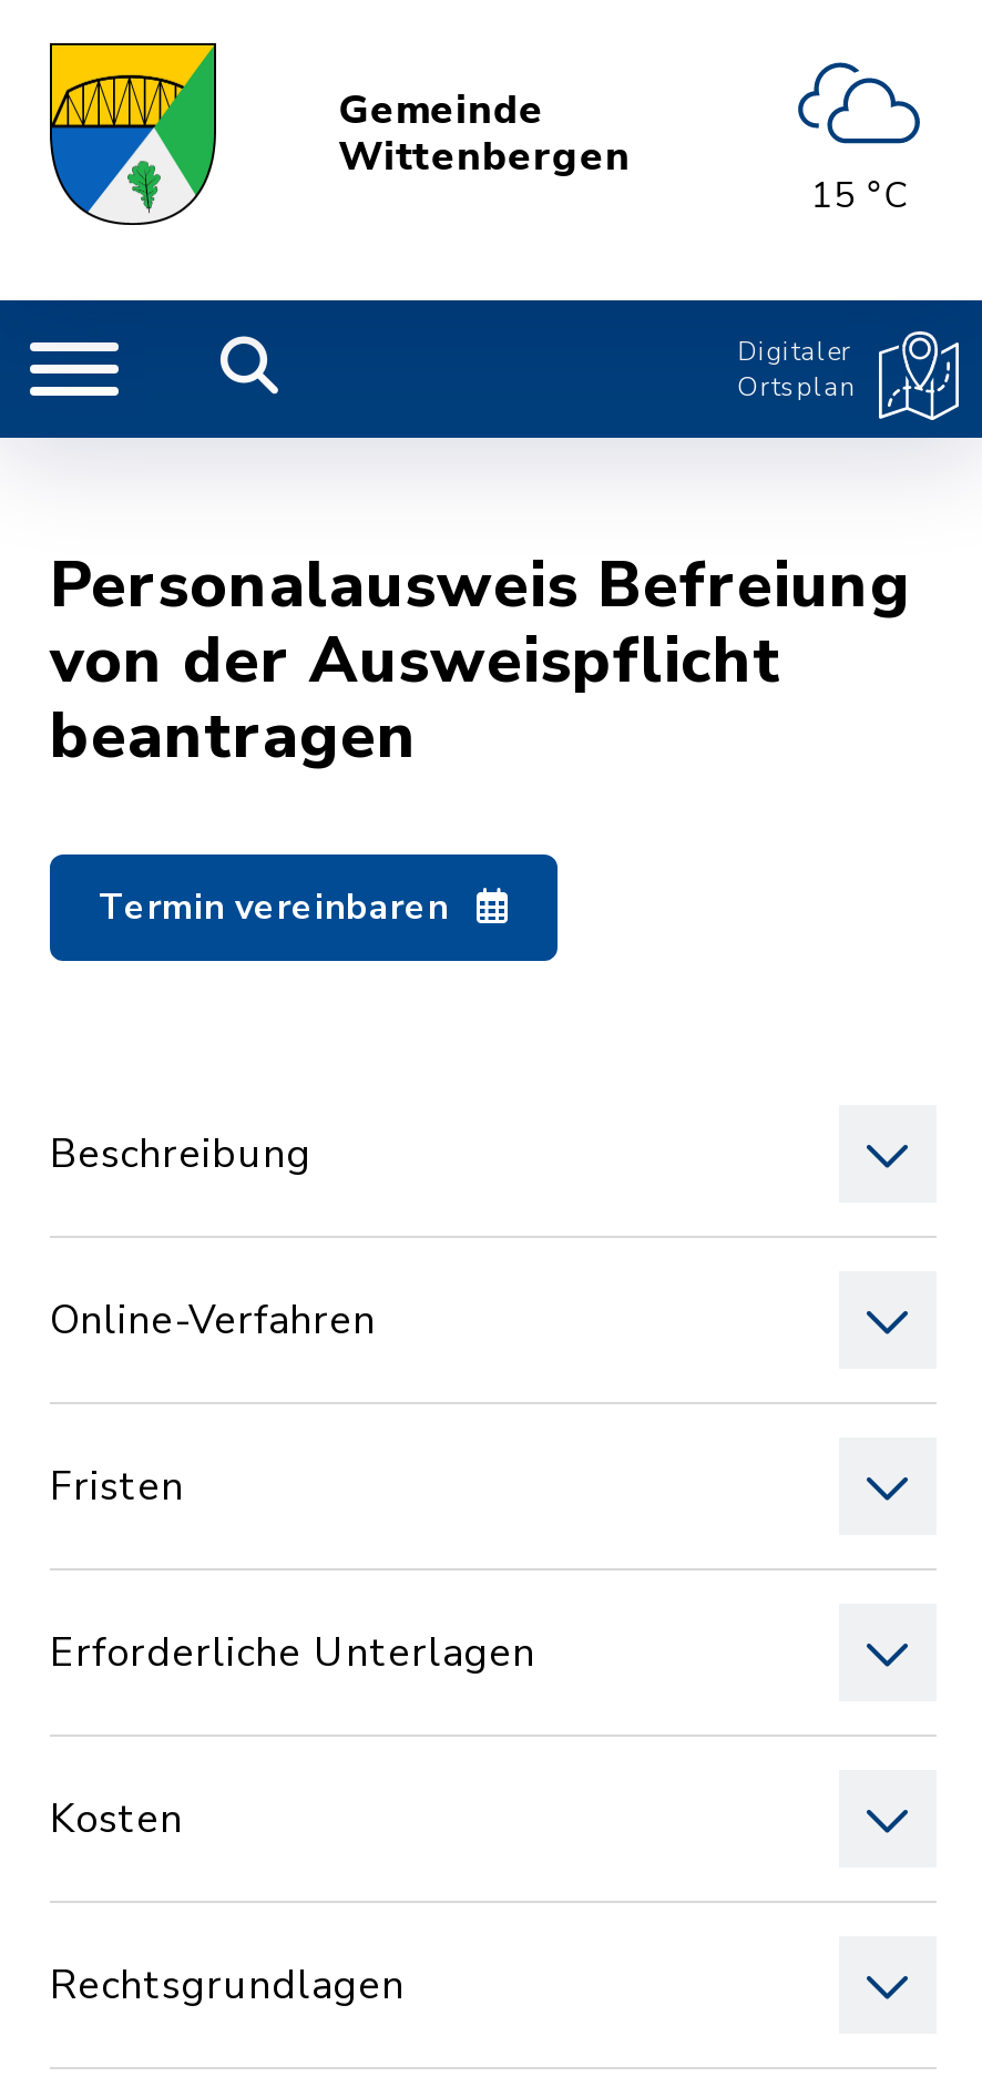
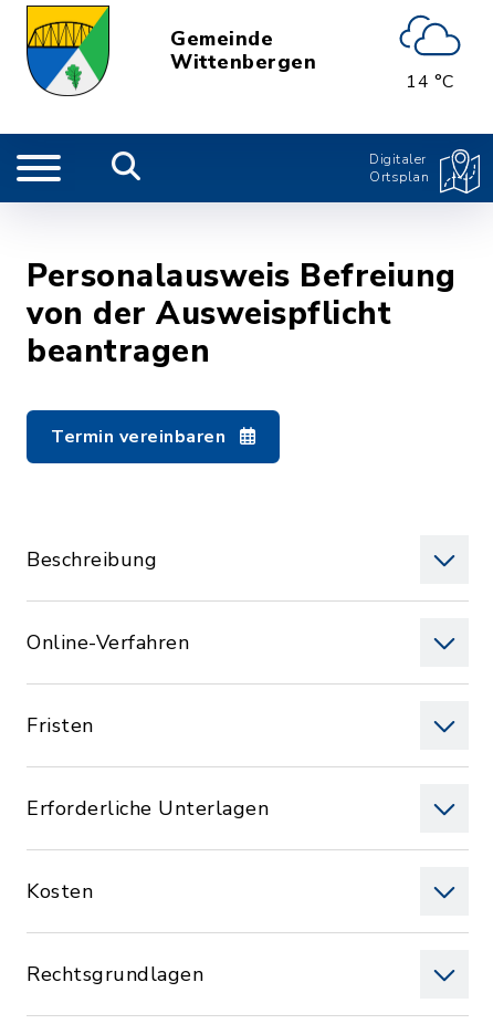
- 15 °C
+ 14 °C
